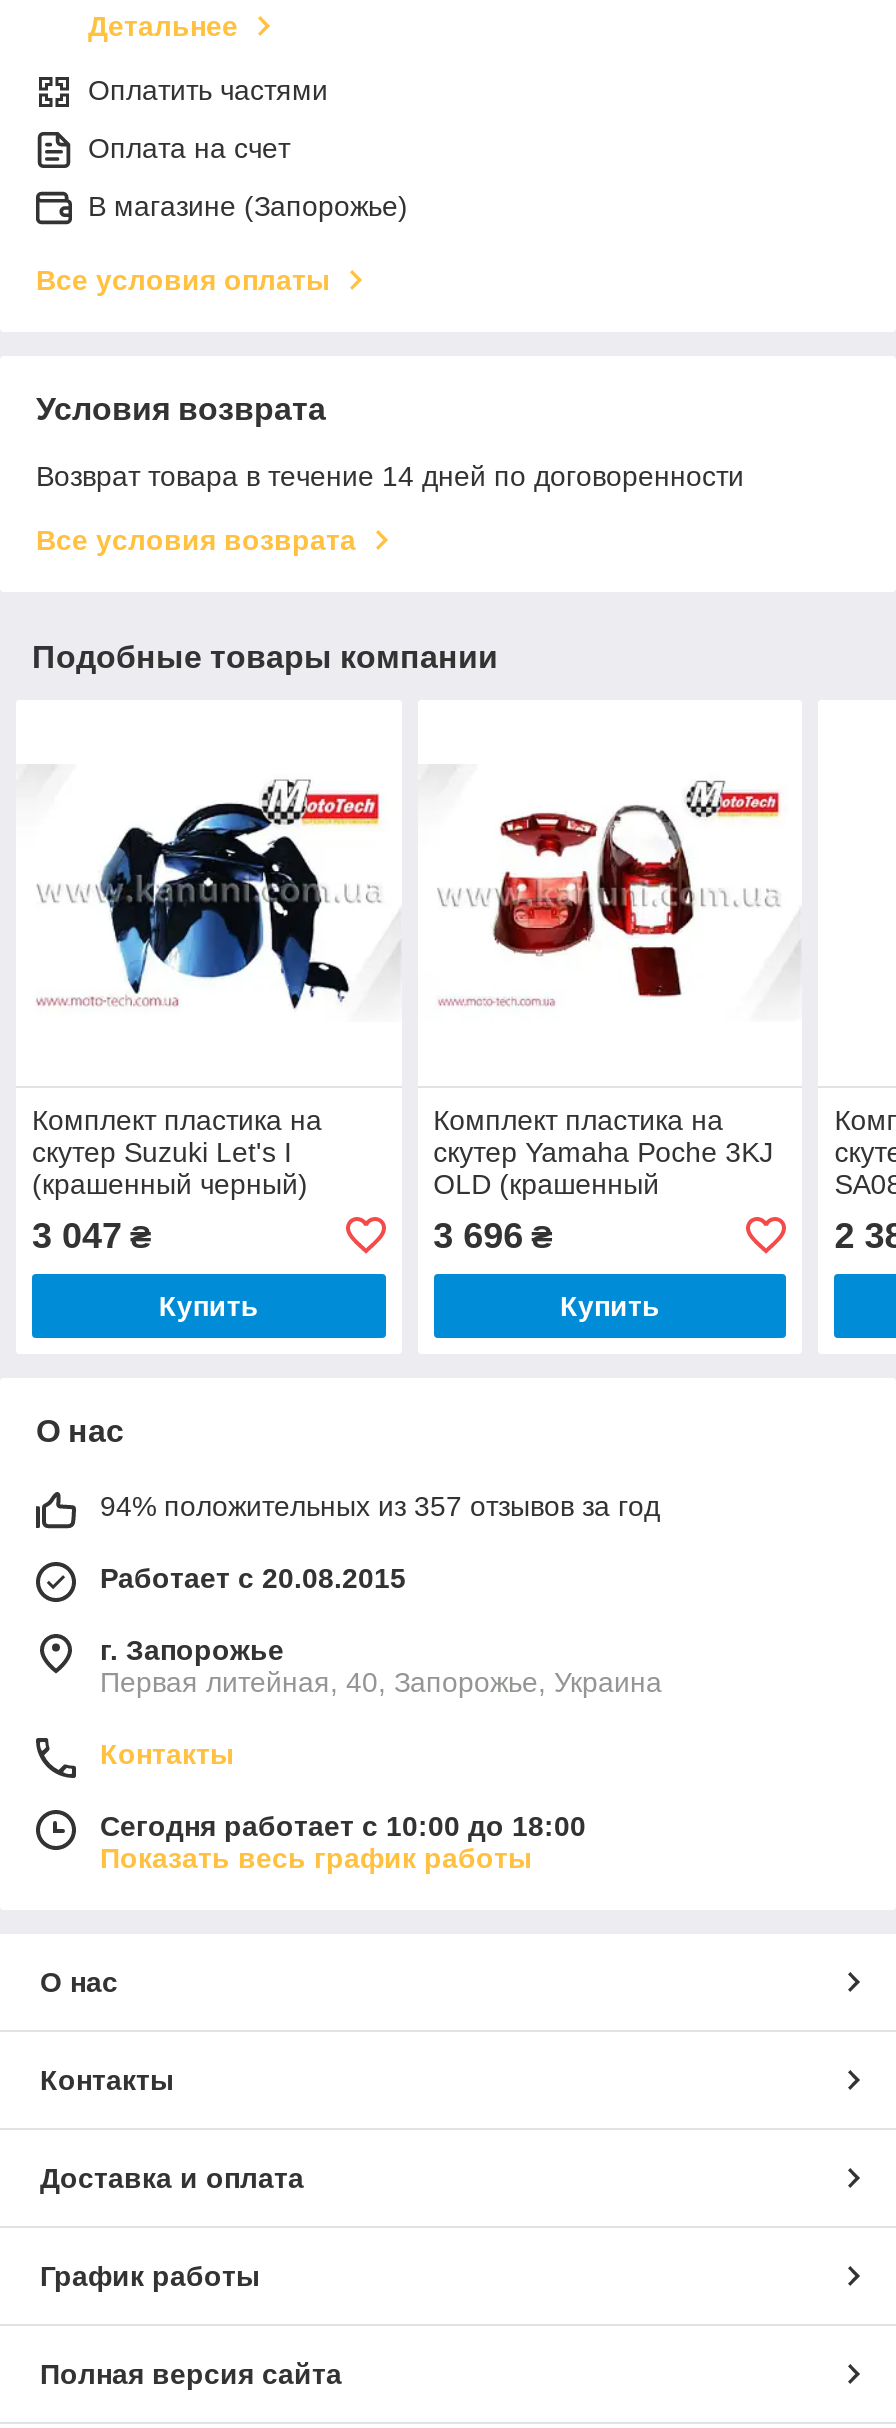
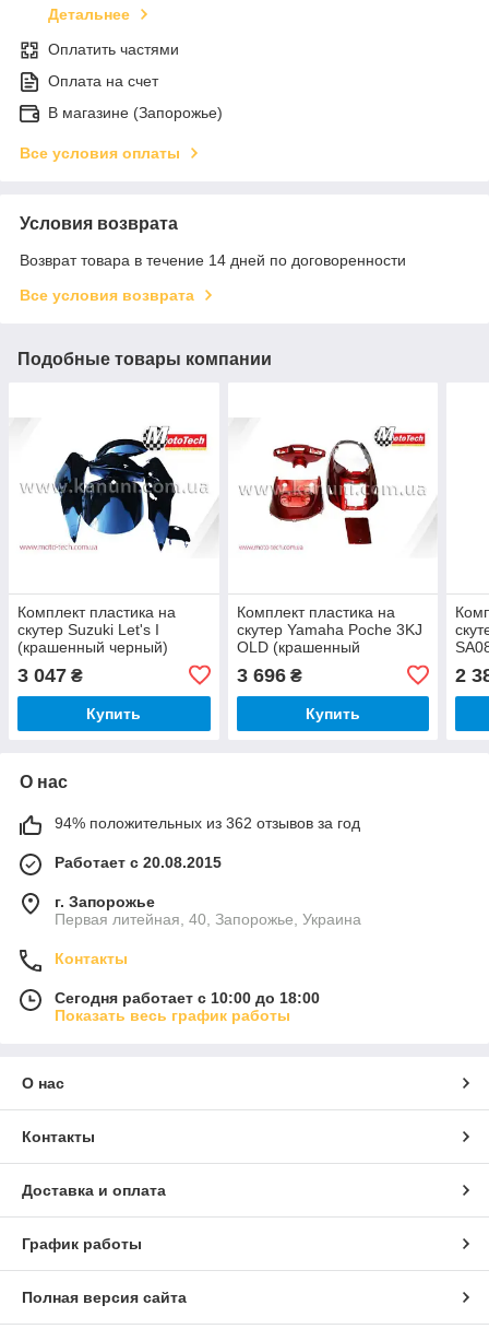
- 94% положительных из 357 отзывов за год
+ 94% положительных из 362 отзывов за год
